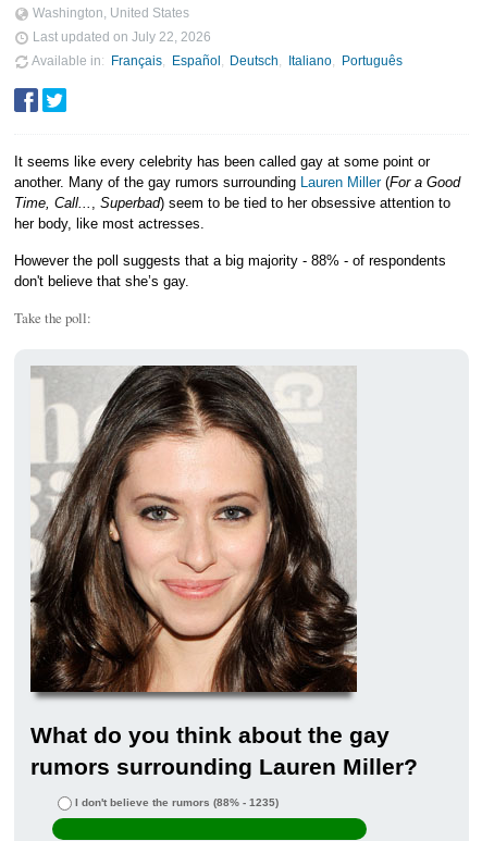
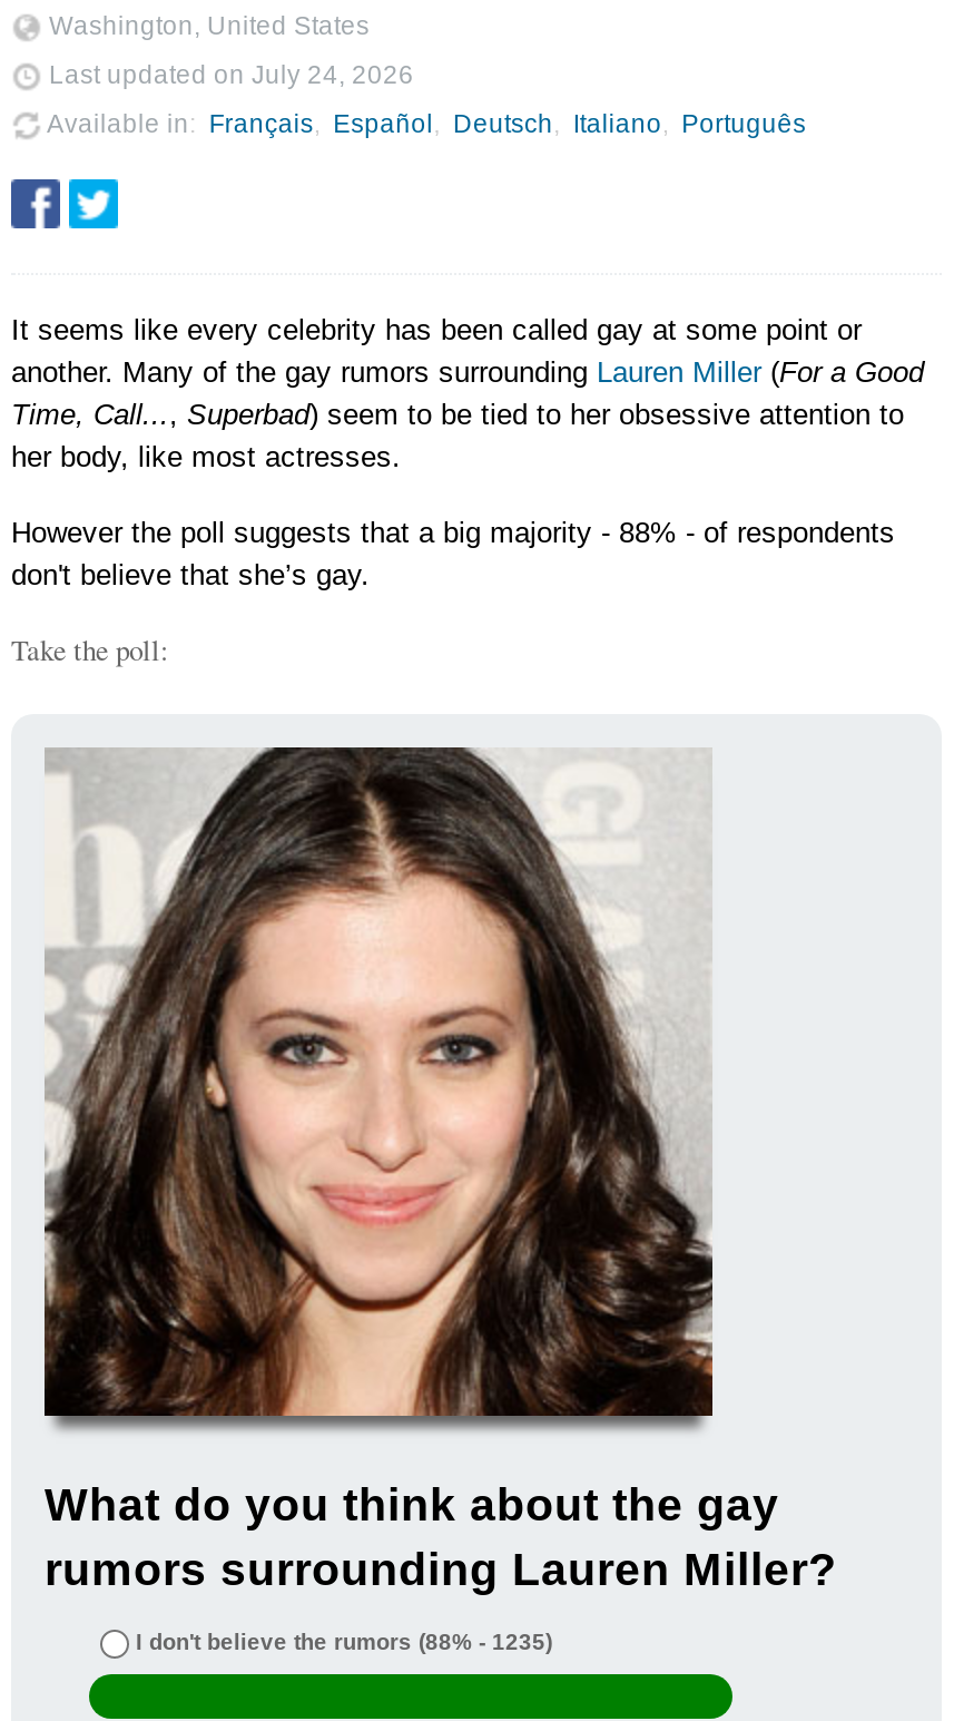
- Last updated on July 22, 2026
+ Last updated on July 24, 2026
